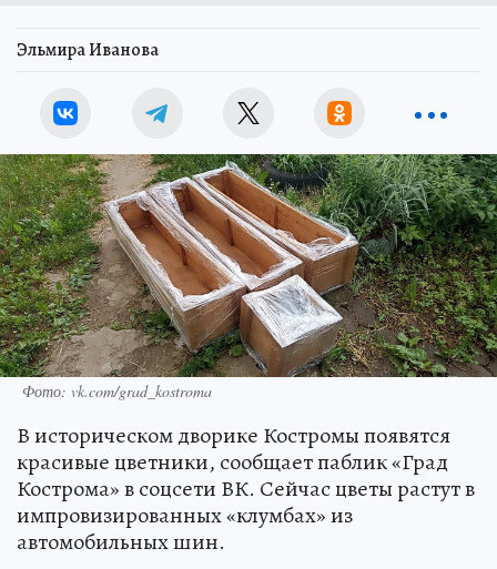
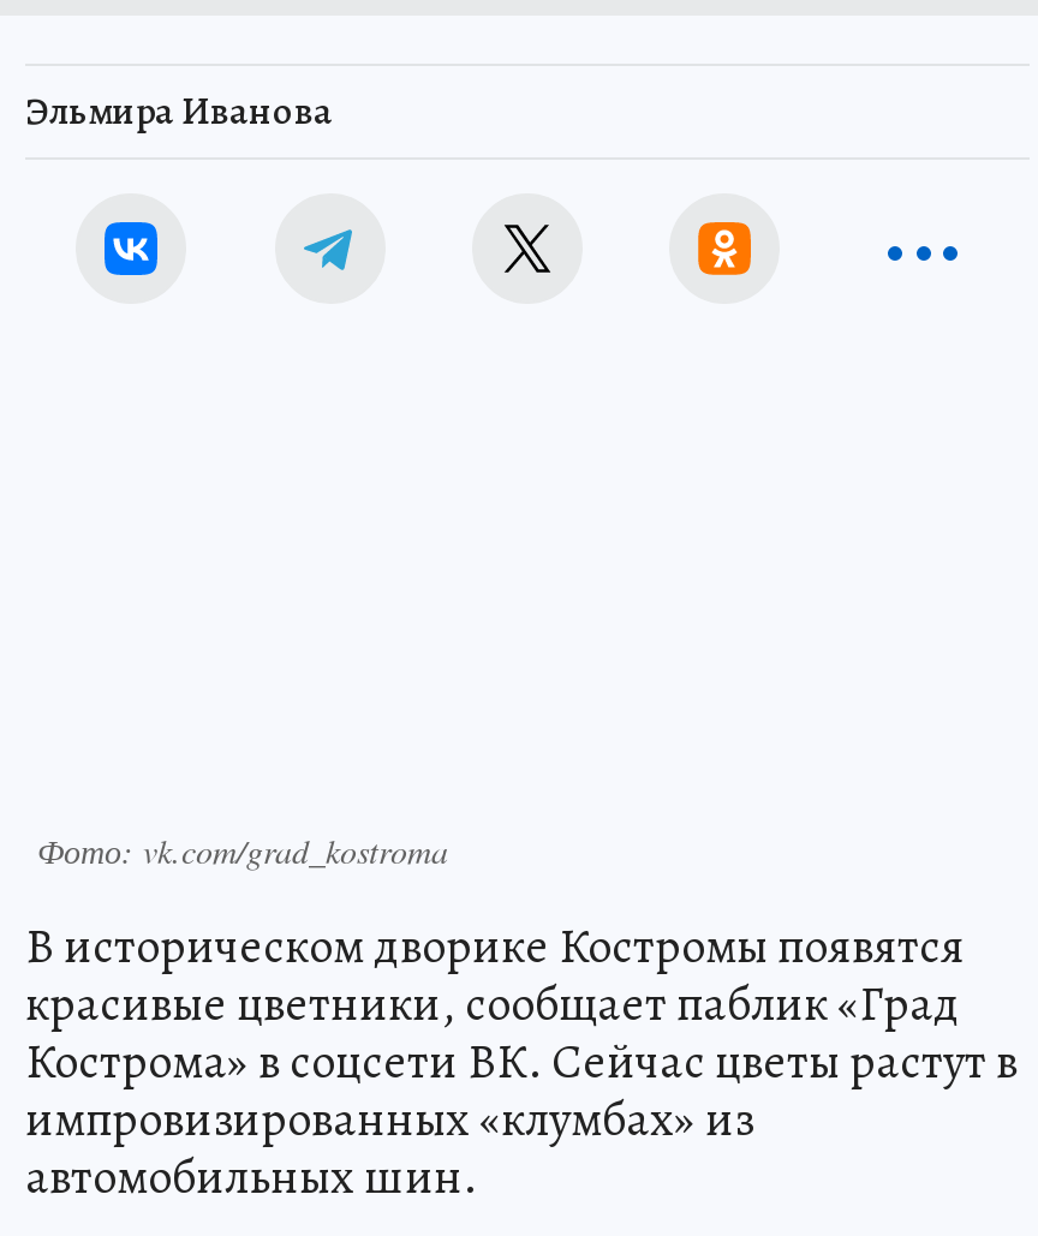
- [image]
